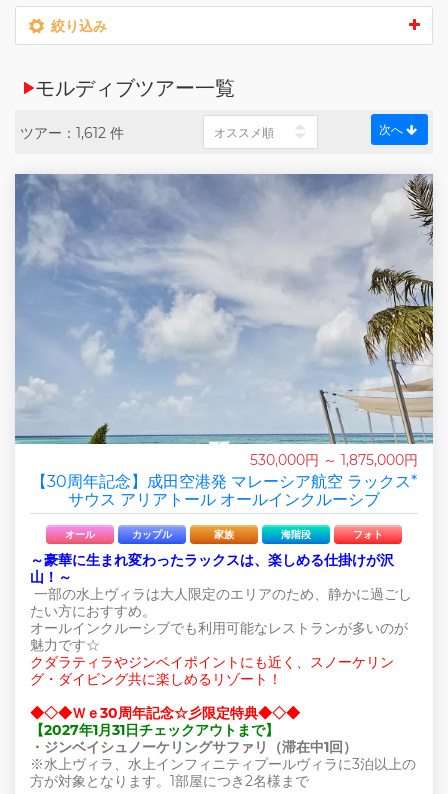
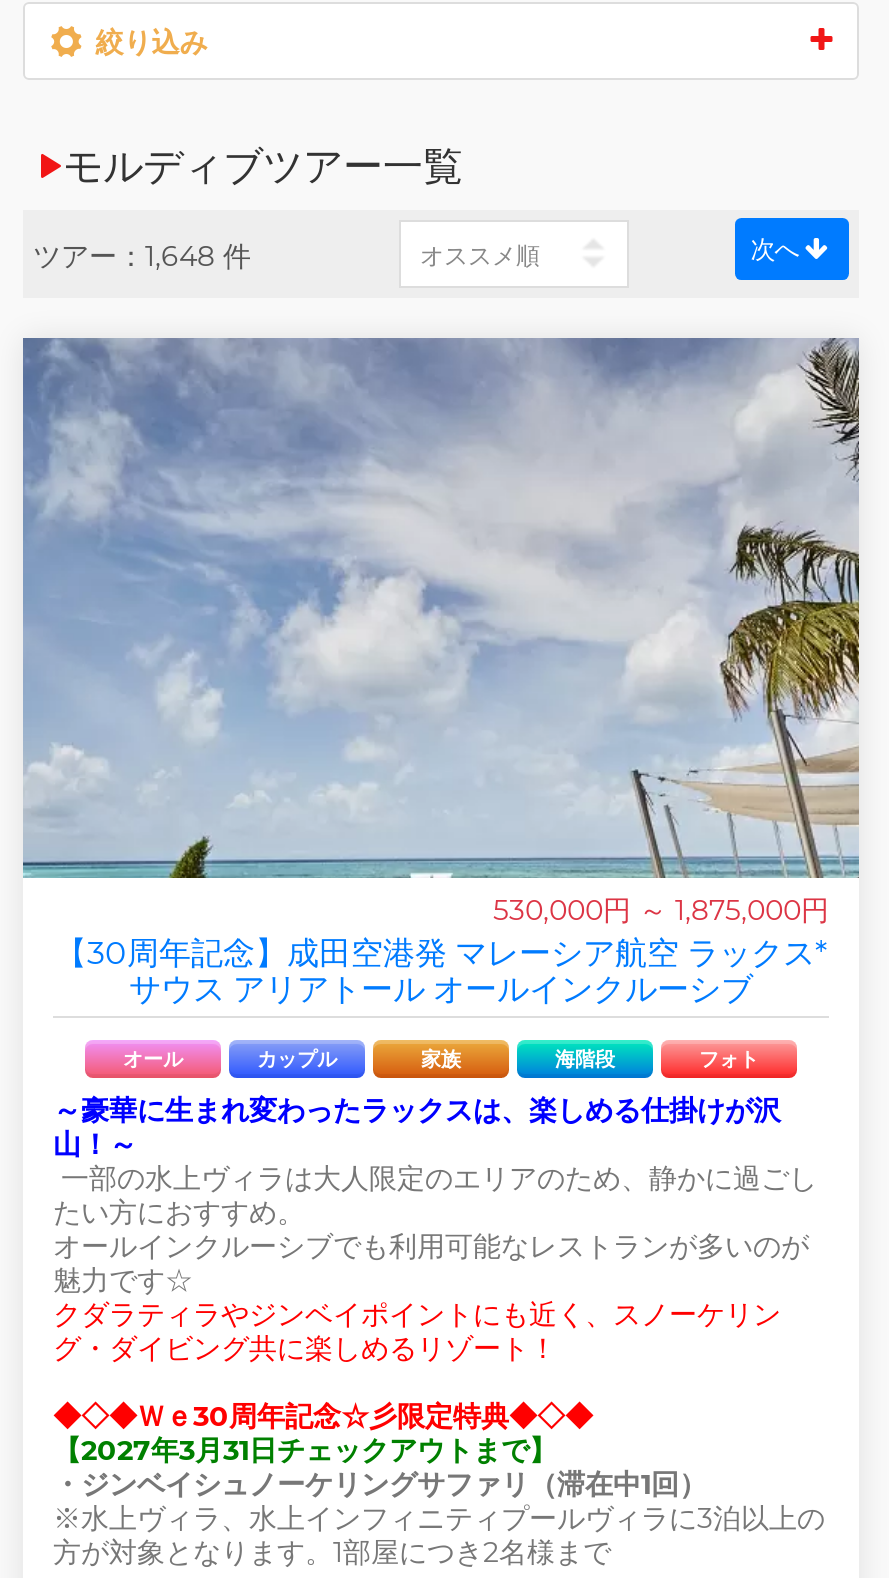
- ツアー：1,612 件
+ ツアー：1,648 件

- 【2027年1月31日チェックアウトまで】
+ 【2027年3月31日チェックアウトまで】
